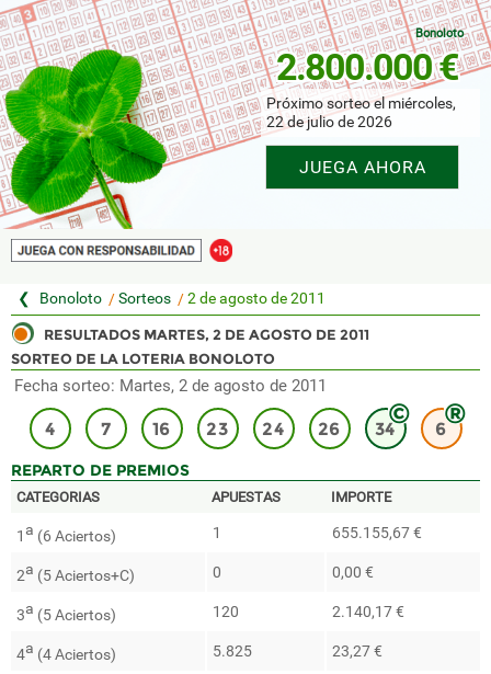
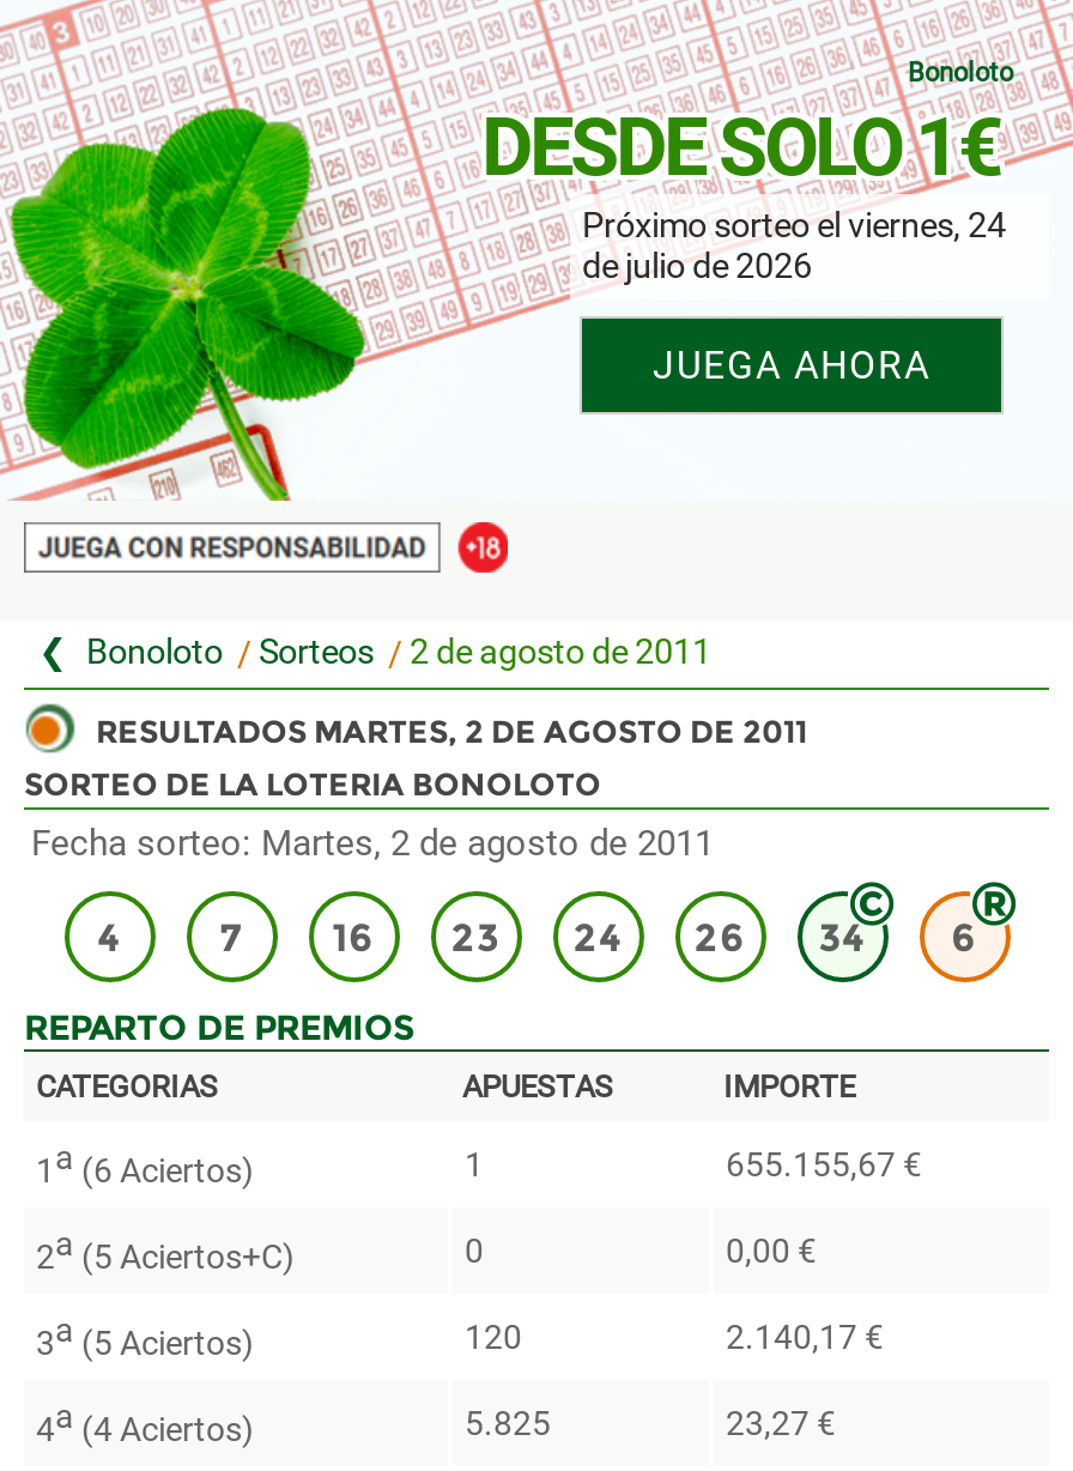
- 2.800.000 €
- Próximo sorteo el miércoles,
- 22 de julio de 2026
+ DESDE SOLO 1€
+ Próximo sorteo el viernes, 24
+ de julio de 2026
